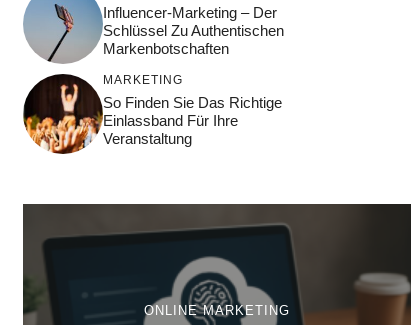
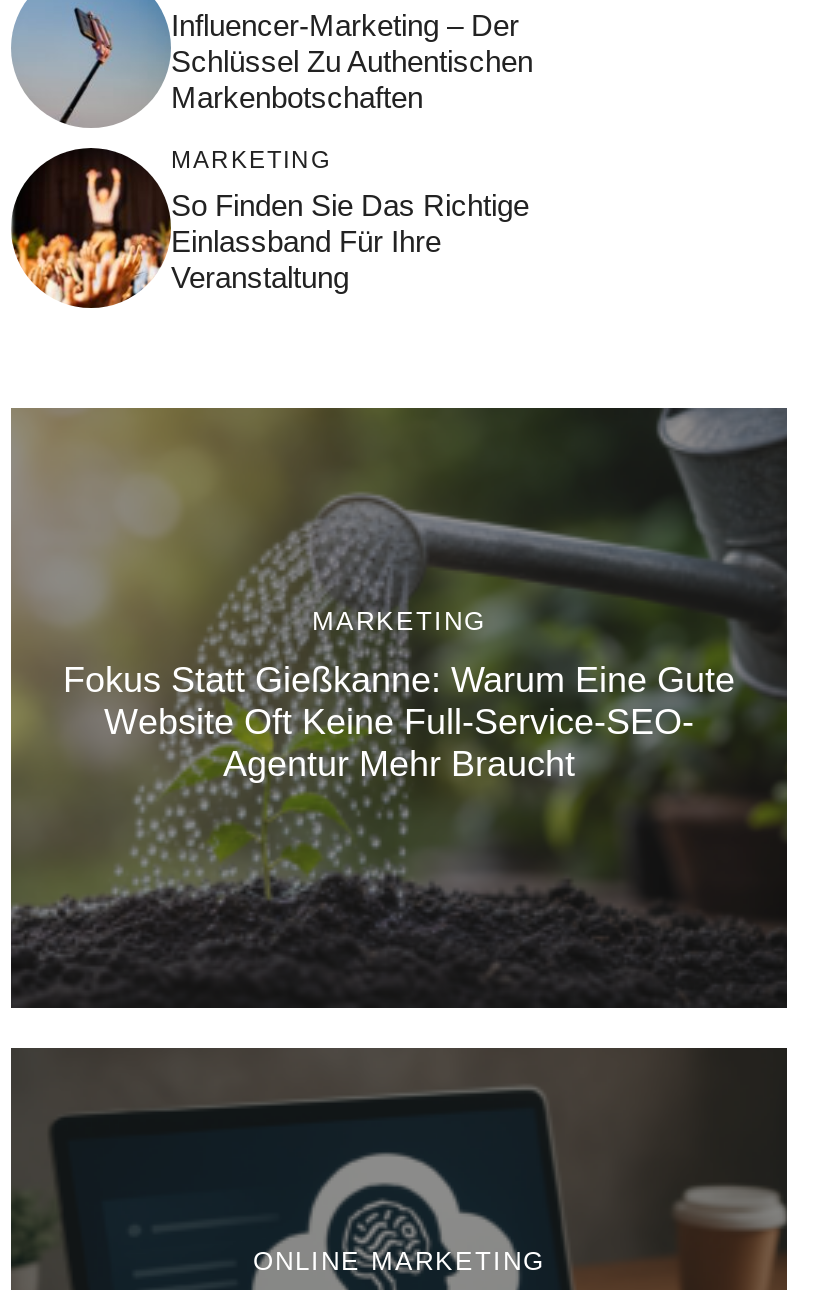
+ [image]
+ MARKETING
+ Fokus Statt Gießkanne: Warum Eine Gute
+ Website Oft Keine Full-Service-SEO-
+ Agentur Mehr Braucht
